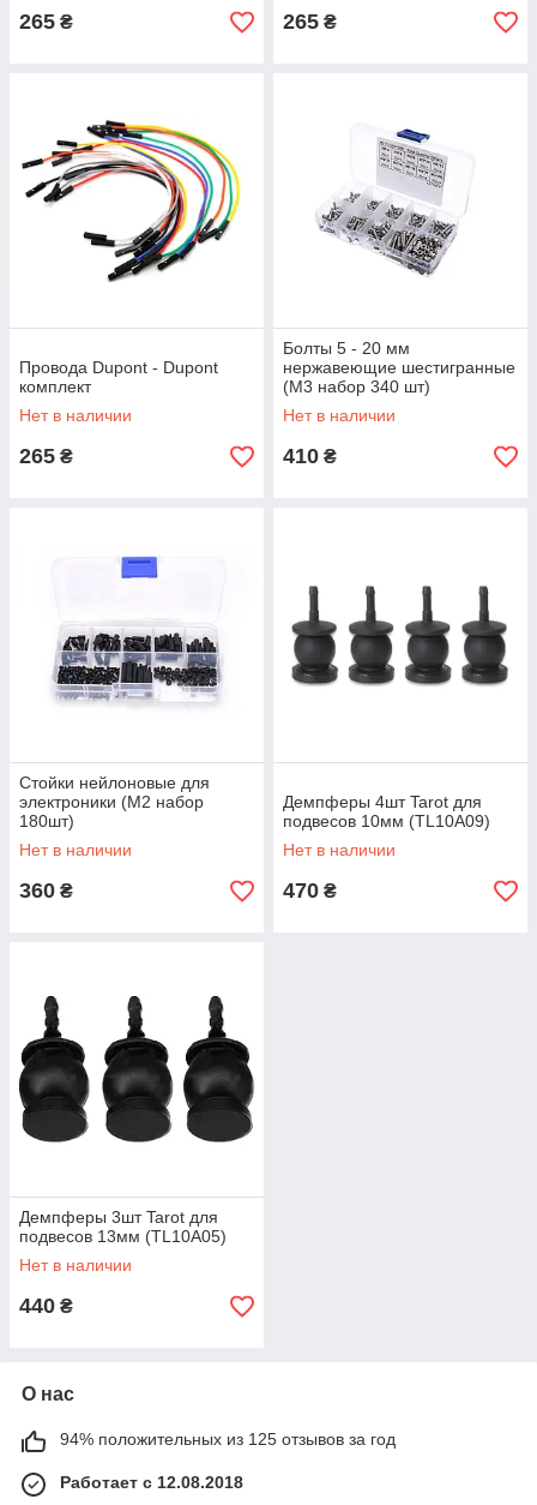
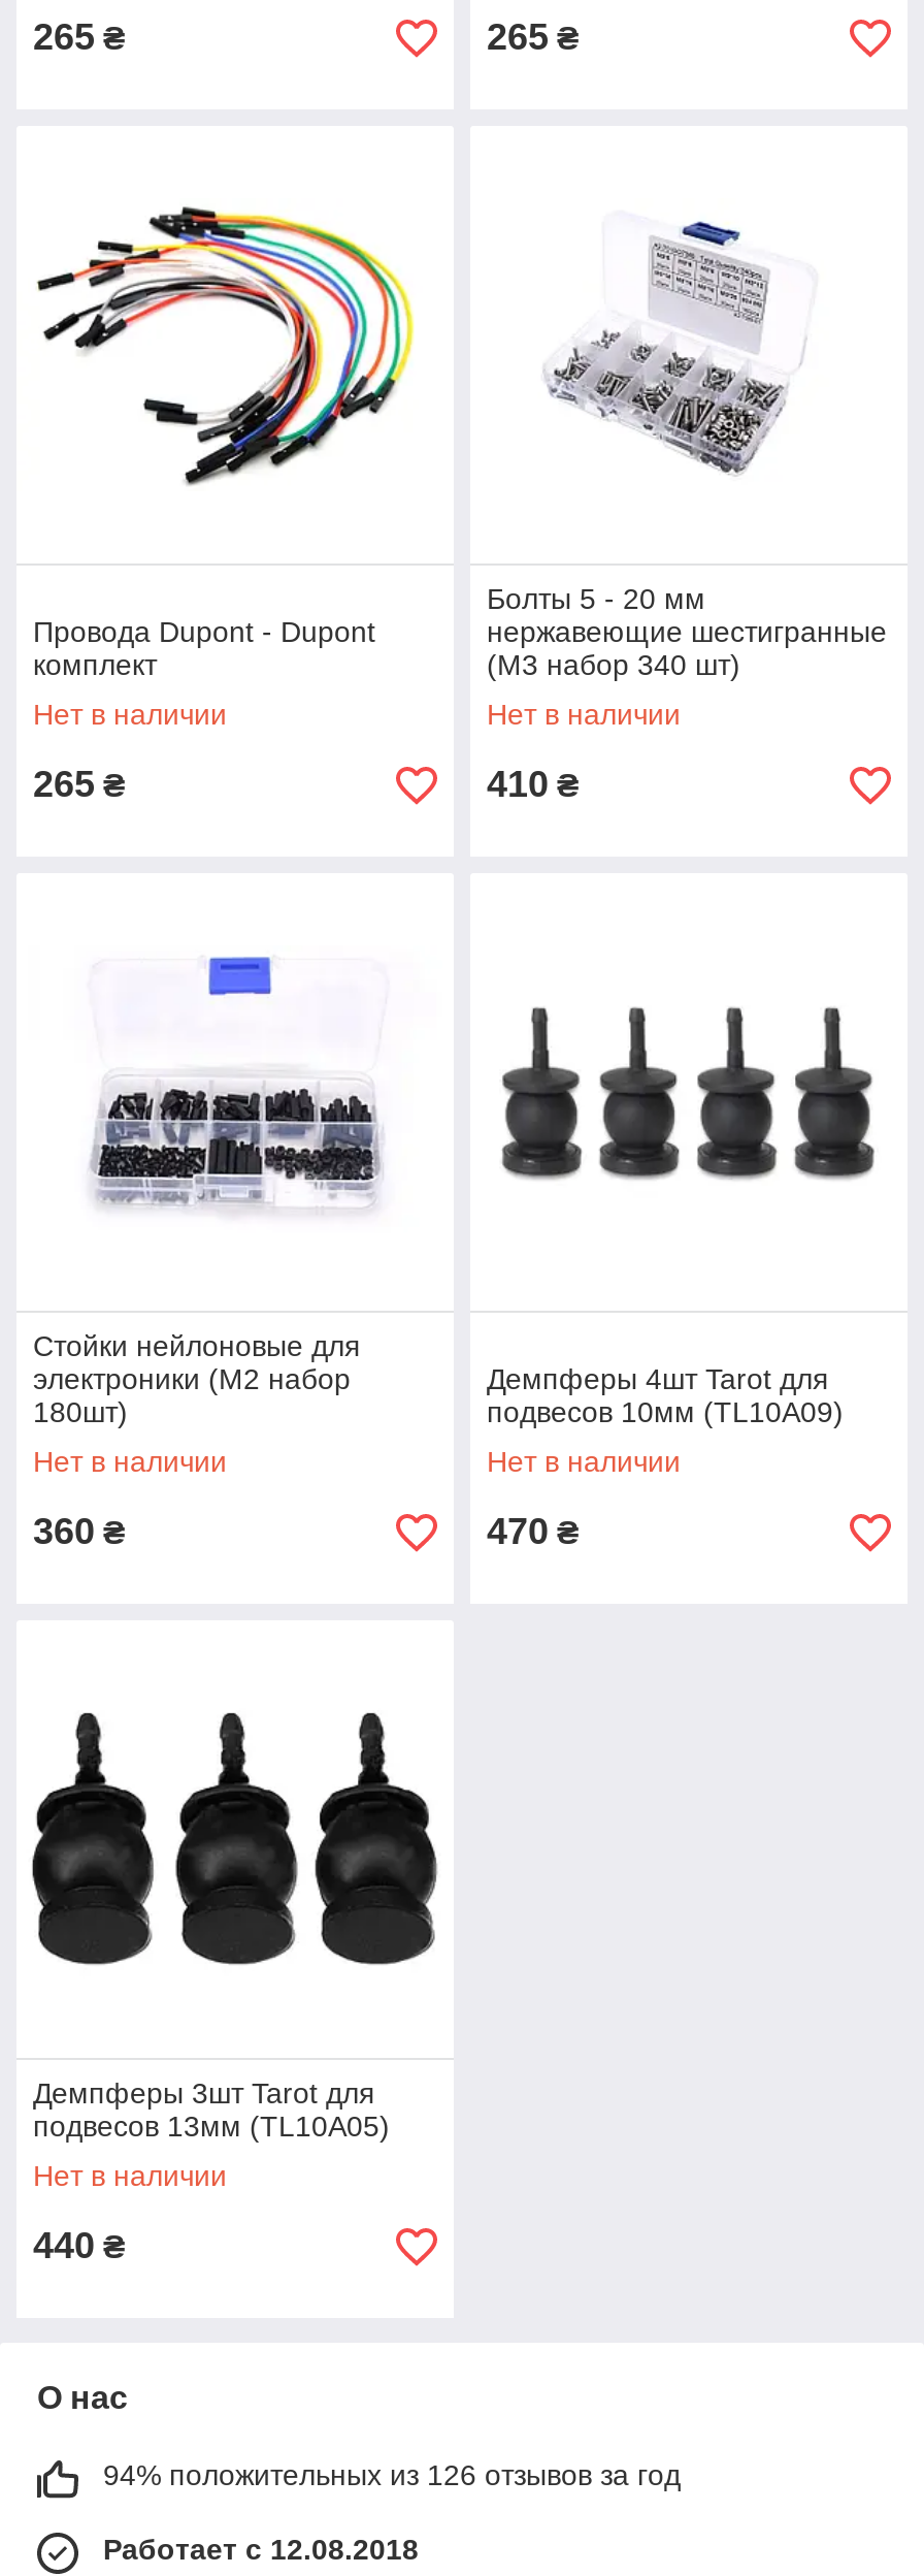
- 94% положительных из 125 отзывов за год
+ 94% положительных из 126 отзывов за год
